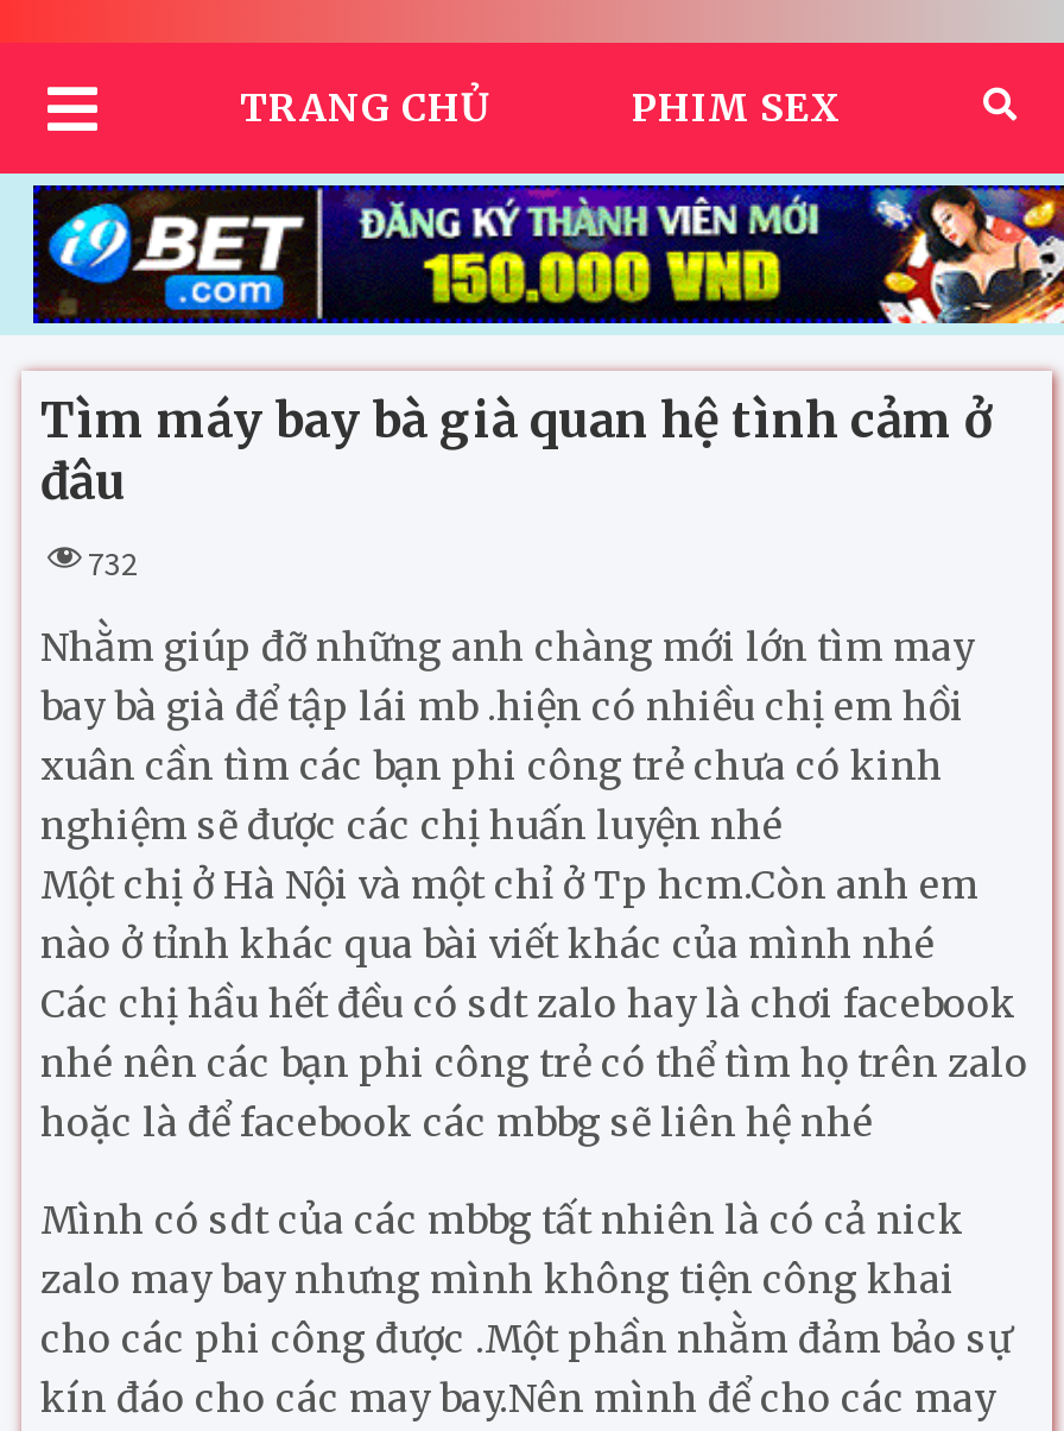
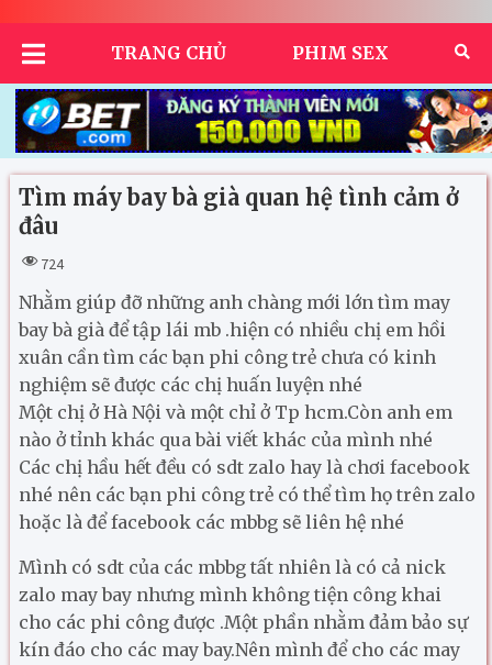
- 732
+ 724
